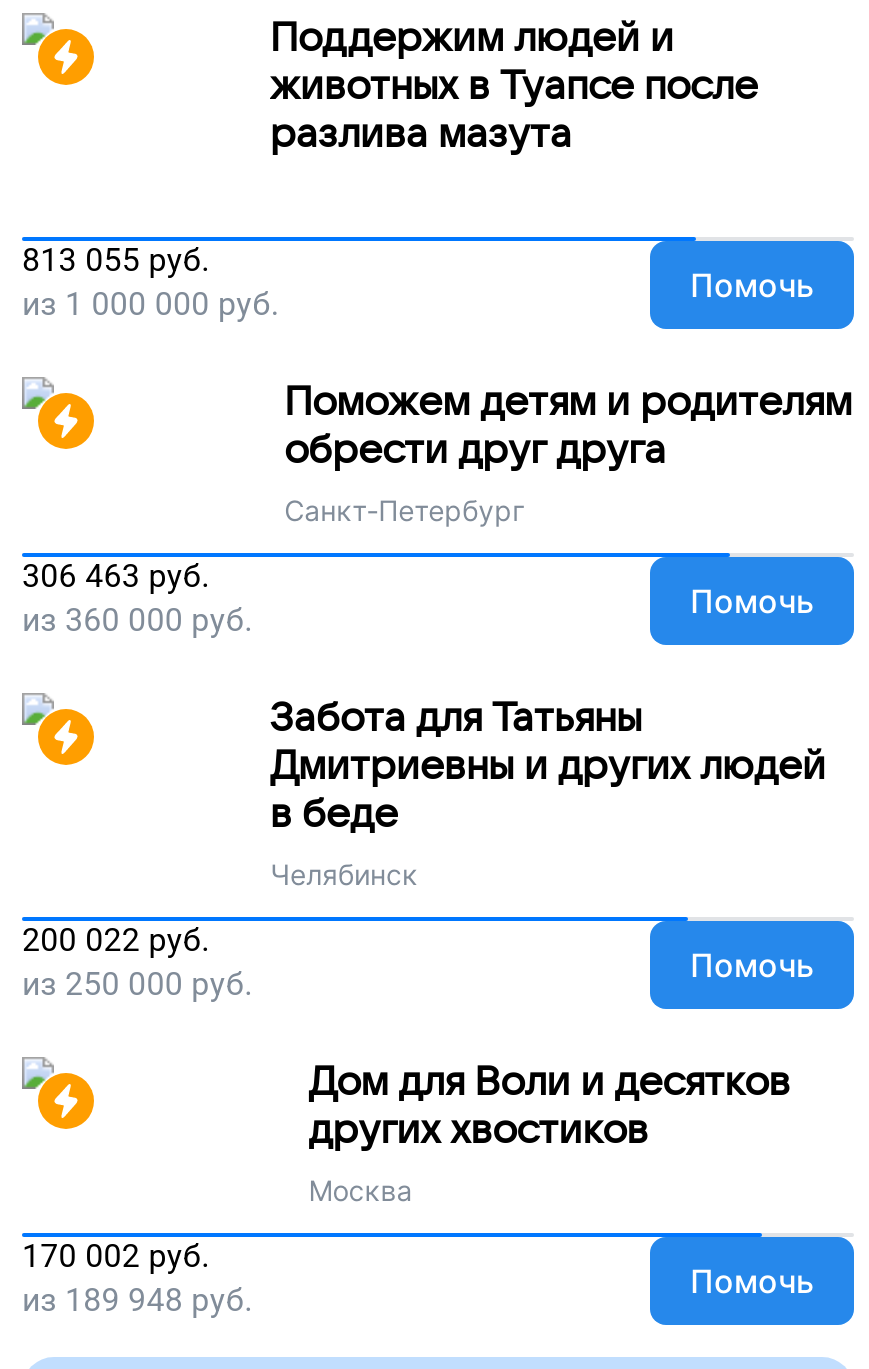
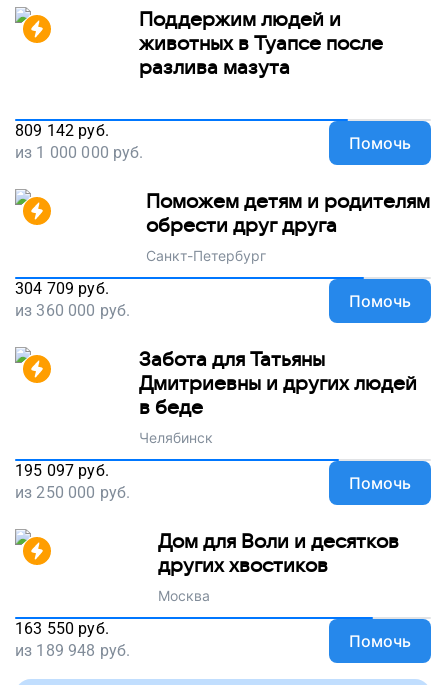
- 813 055 руб.
+ 809 142 руб.

- 306 463 руб.
+ 304 709 руб.

- 200 022 руб.
+ 195 097 руб.

- 170 002 руб.
+ 163 550 руб.
